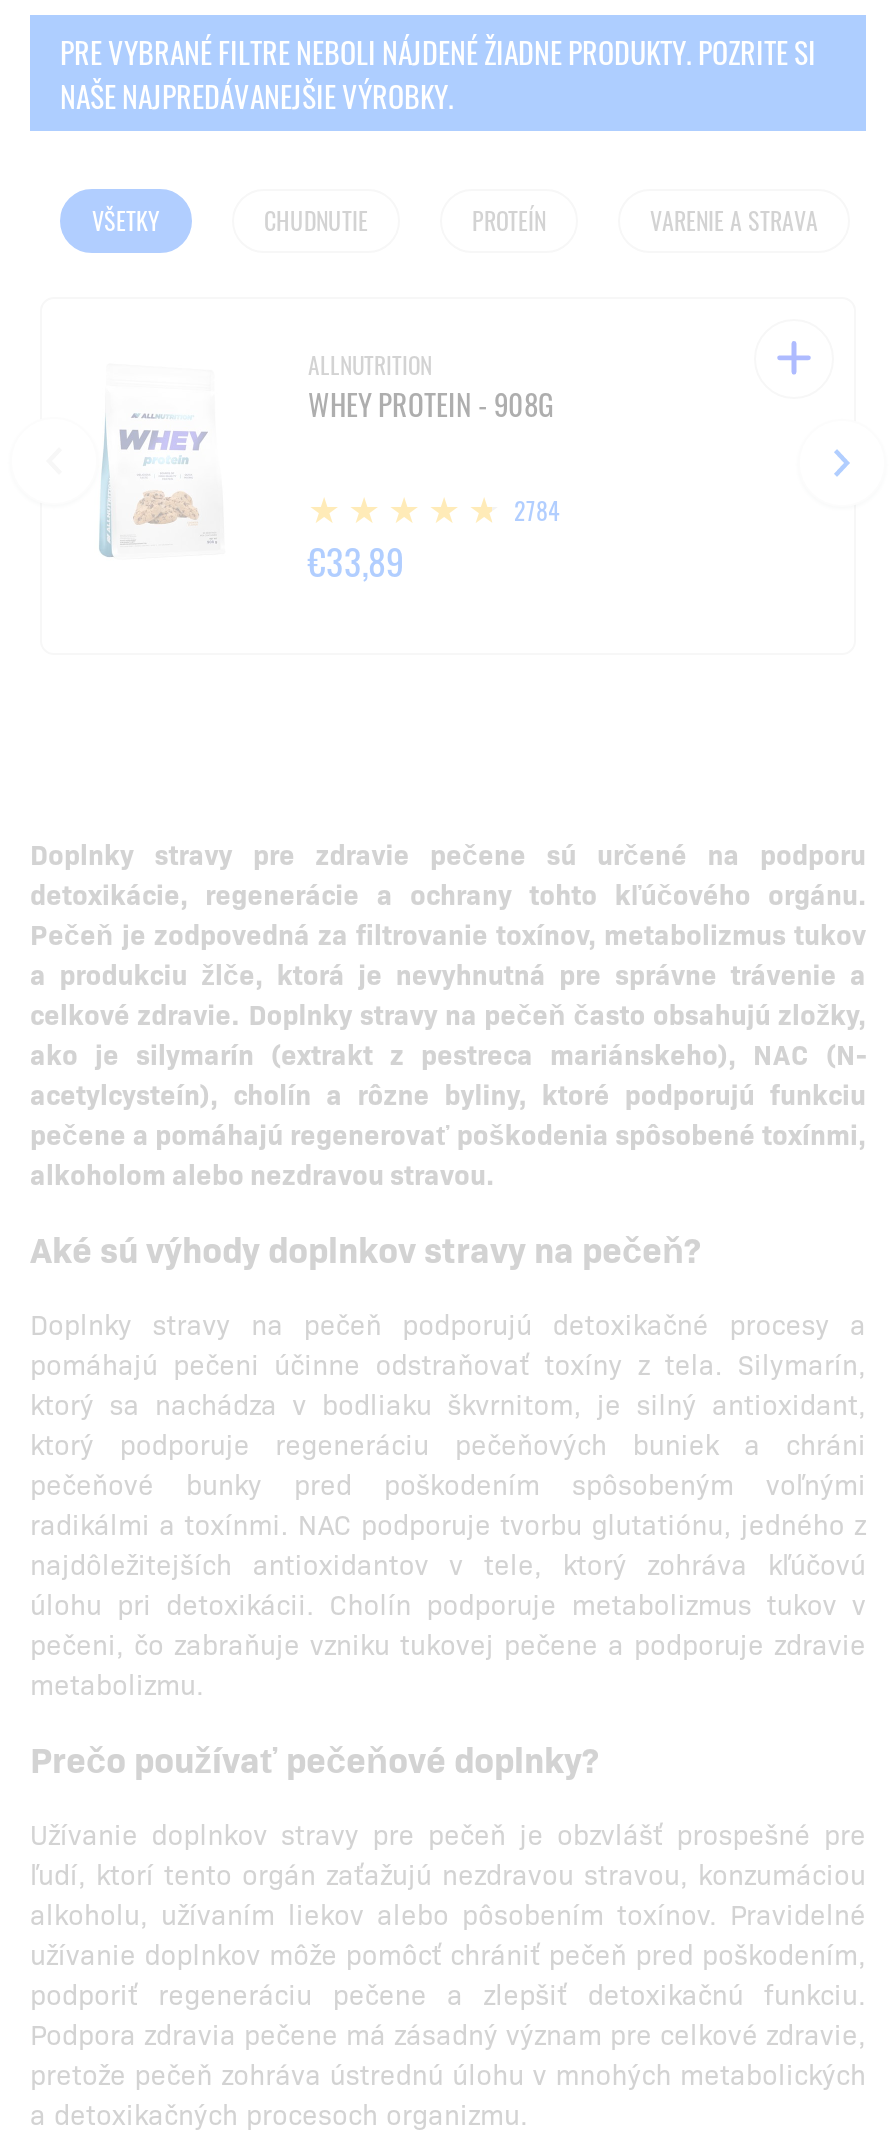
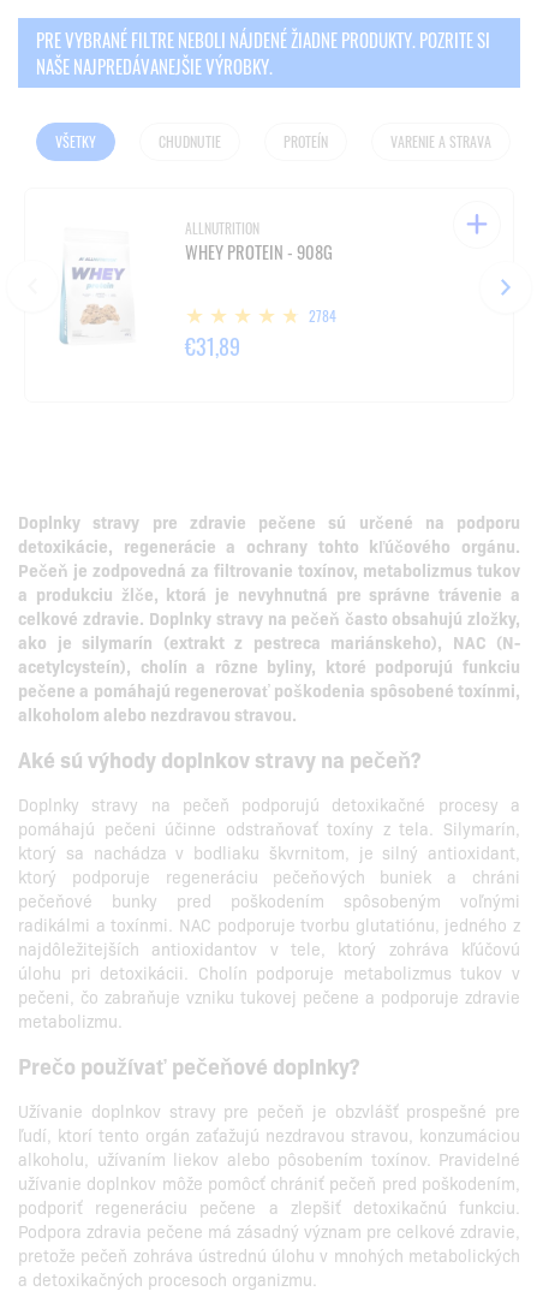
- €33,89
+ €31,89
